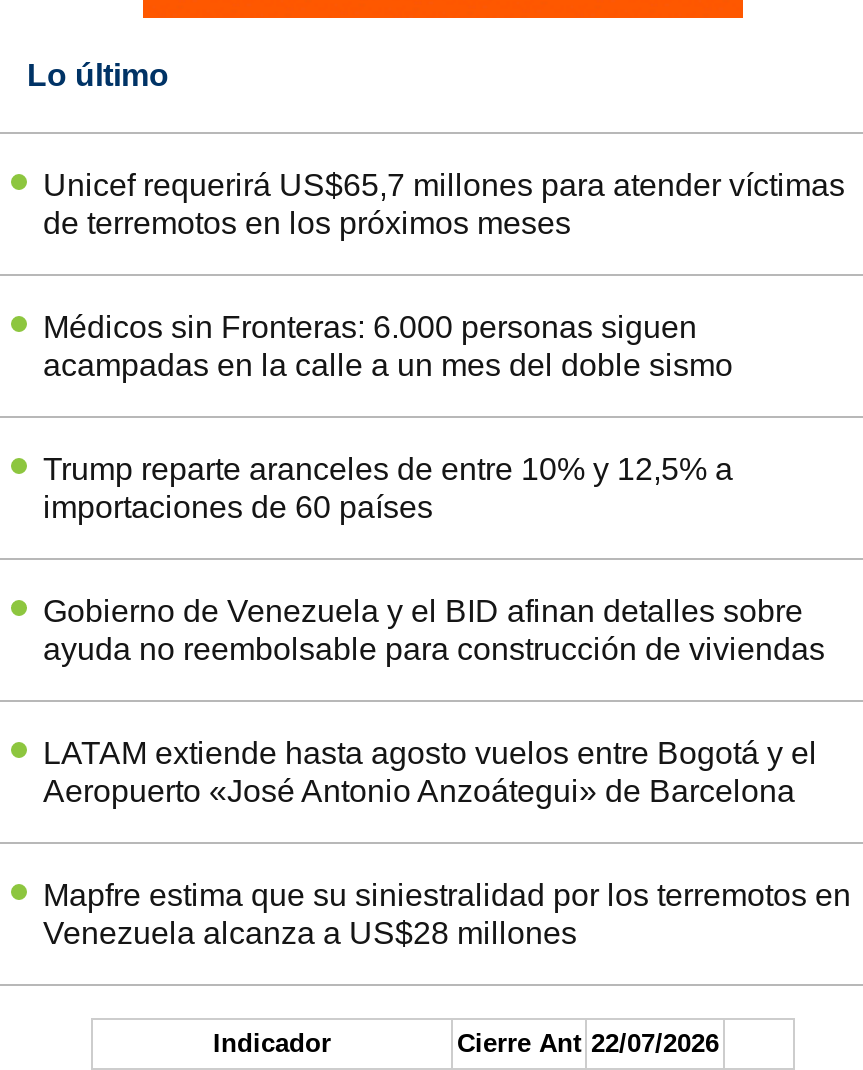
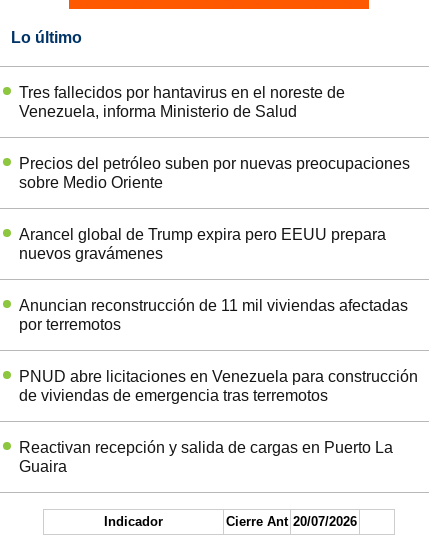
- Unicef requerirá US$65,7 millones para atender víctimas
- de terremotos en los próximos meses
+ Tres fallecidos por hantavirus en el noreste de
+ Venezuela, informa Ministerio de Salud

- Médicos sin Fronteras: 6.000 personas siguen
- acampadas en la calle a un mes del doble sismo
+ Precios del petróleo suben por nuevas preocupaciones
+ sobre Medio Oriente

- Trump reparte aranceles de entre 10% y 12,5% a
- importaciones de 60 países
+ Arancel global de Trump expira pero EEUU prepara
+ nuevos gravámenes

- Gobierno de Venezuela y el BID afinan detalles sobre
- ayuda no reembolsable para construcción de viviendas
+ Anuncian reconstrucción de 11 mil viviendas afectadas
+ por terremotos

- LATAM extiende hasta agosto vuelos entre Bogotá y el
- Aeropuerto «José Antonio Anzoátegui» de Barcelona
+ PNUD abre licitaciones en Venezuela para construcción
+ de viviendas de emergencia tras terremotos

- Mapfre estima que su siniestralidad por los terremotos en
- Venezuela alcanza a US$28 millones
+ Reactivan recepción y salida de cargas en Puerto La
+ Guaira

- Cierre Ant 22/07/2026
+ Cierre Ant 20/07/2026
